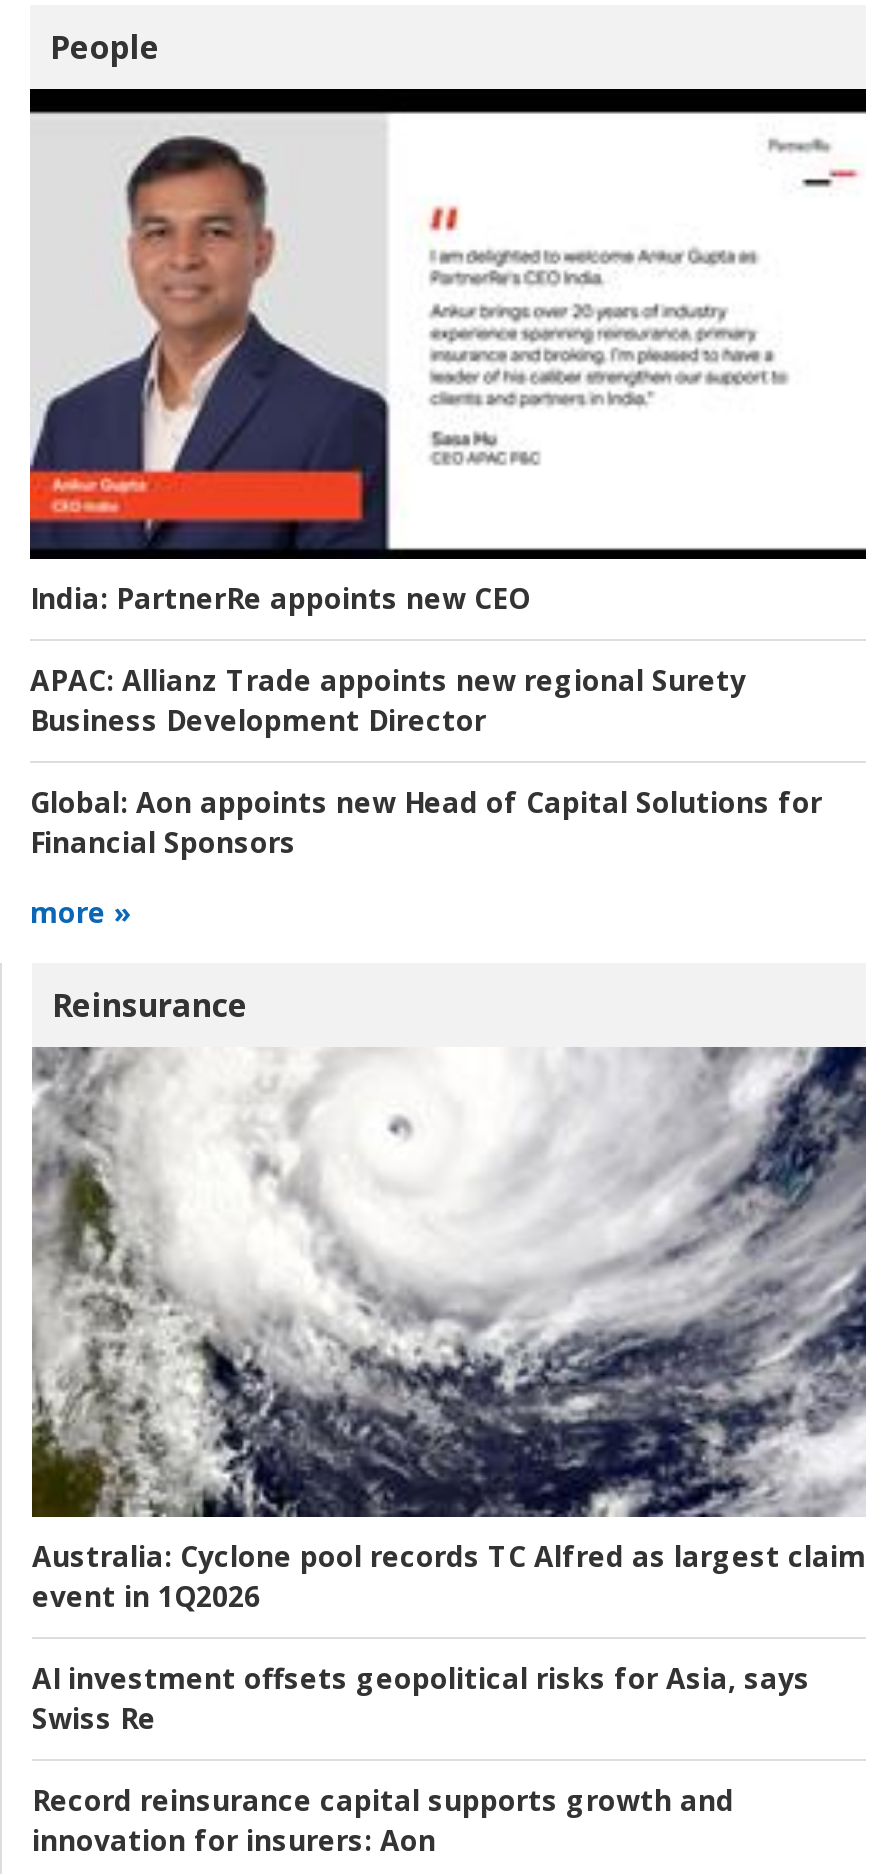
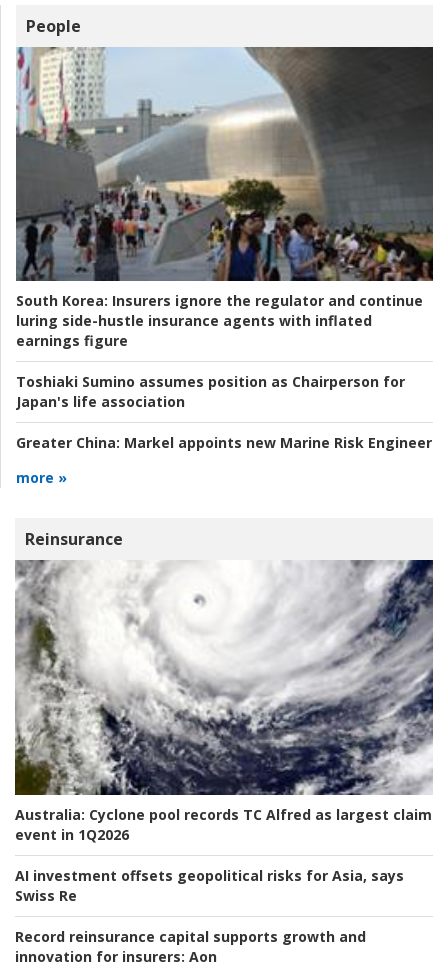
- [image]
- India: PartnerRe appoints new CEO
+ [image]
+ South Korea: Insurers ignore the regulator and continue
+ luring side-hustle insurance agents with inflated
+ earnings figure

- APAC: Allianz Trade appoints new regional Surety
- Business Development Director
+ Toshiaki Sumino assumes position as Chairperson for
+ Japan's life association

- Global: Aon appoints new Head of Capital Solutions for
- Financial Sponsors
+ Greater China: Markel appoints new Marine Risk Engineer
